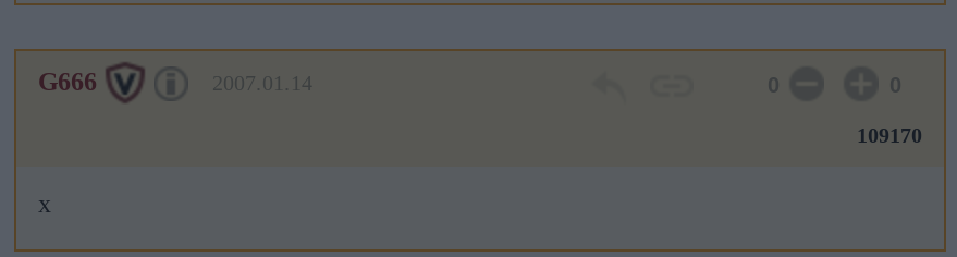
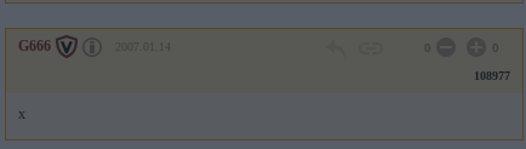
- 109170
+ 108977
